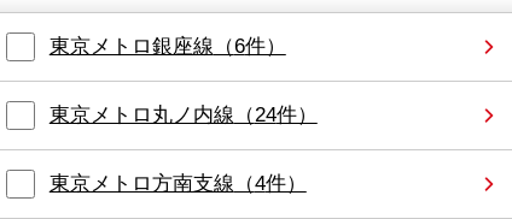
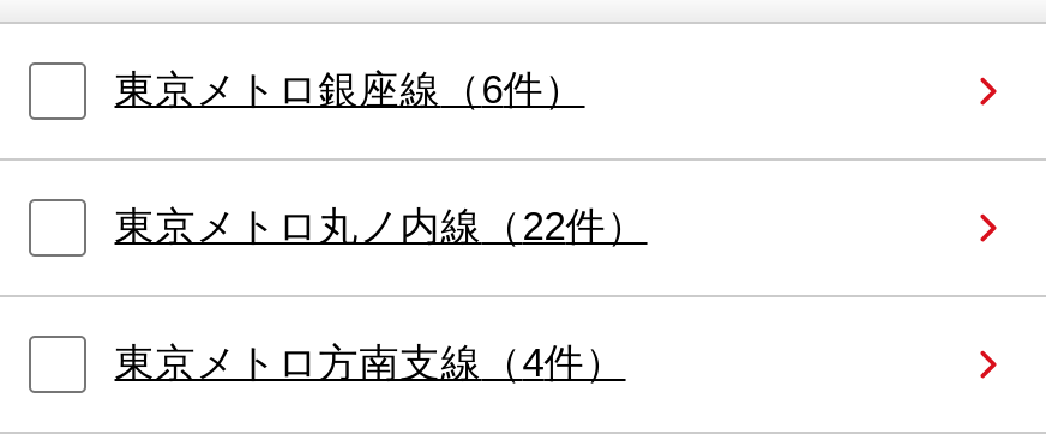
- 東京メトロ丸ノ内線（24件）
+ 東京メトロ丸ノ内線（22件）
